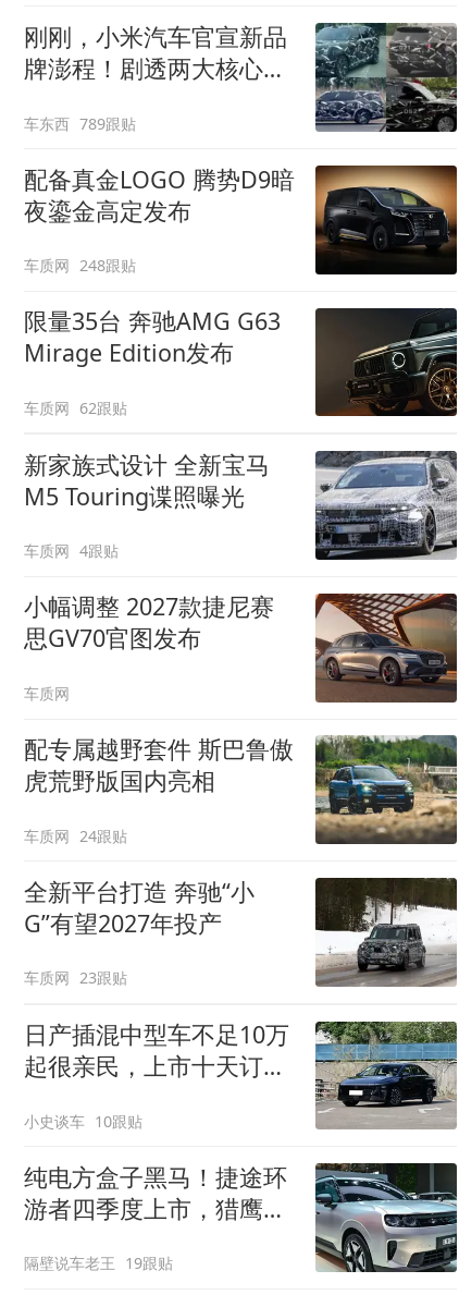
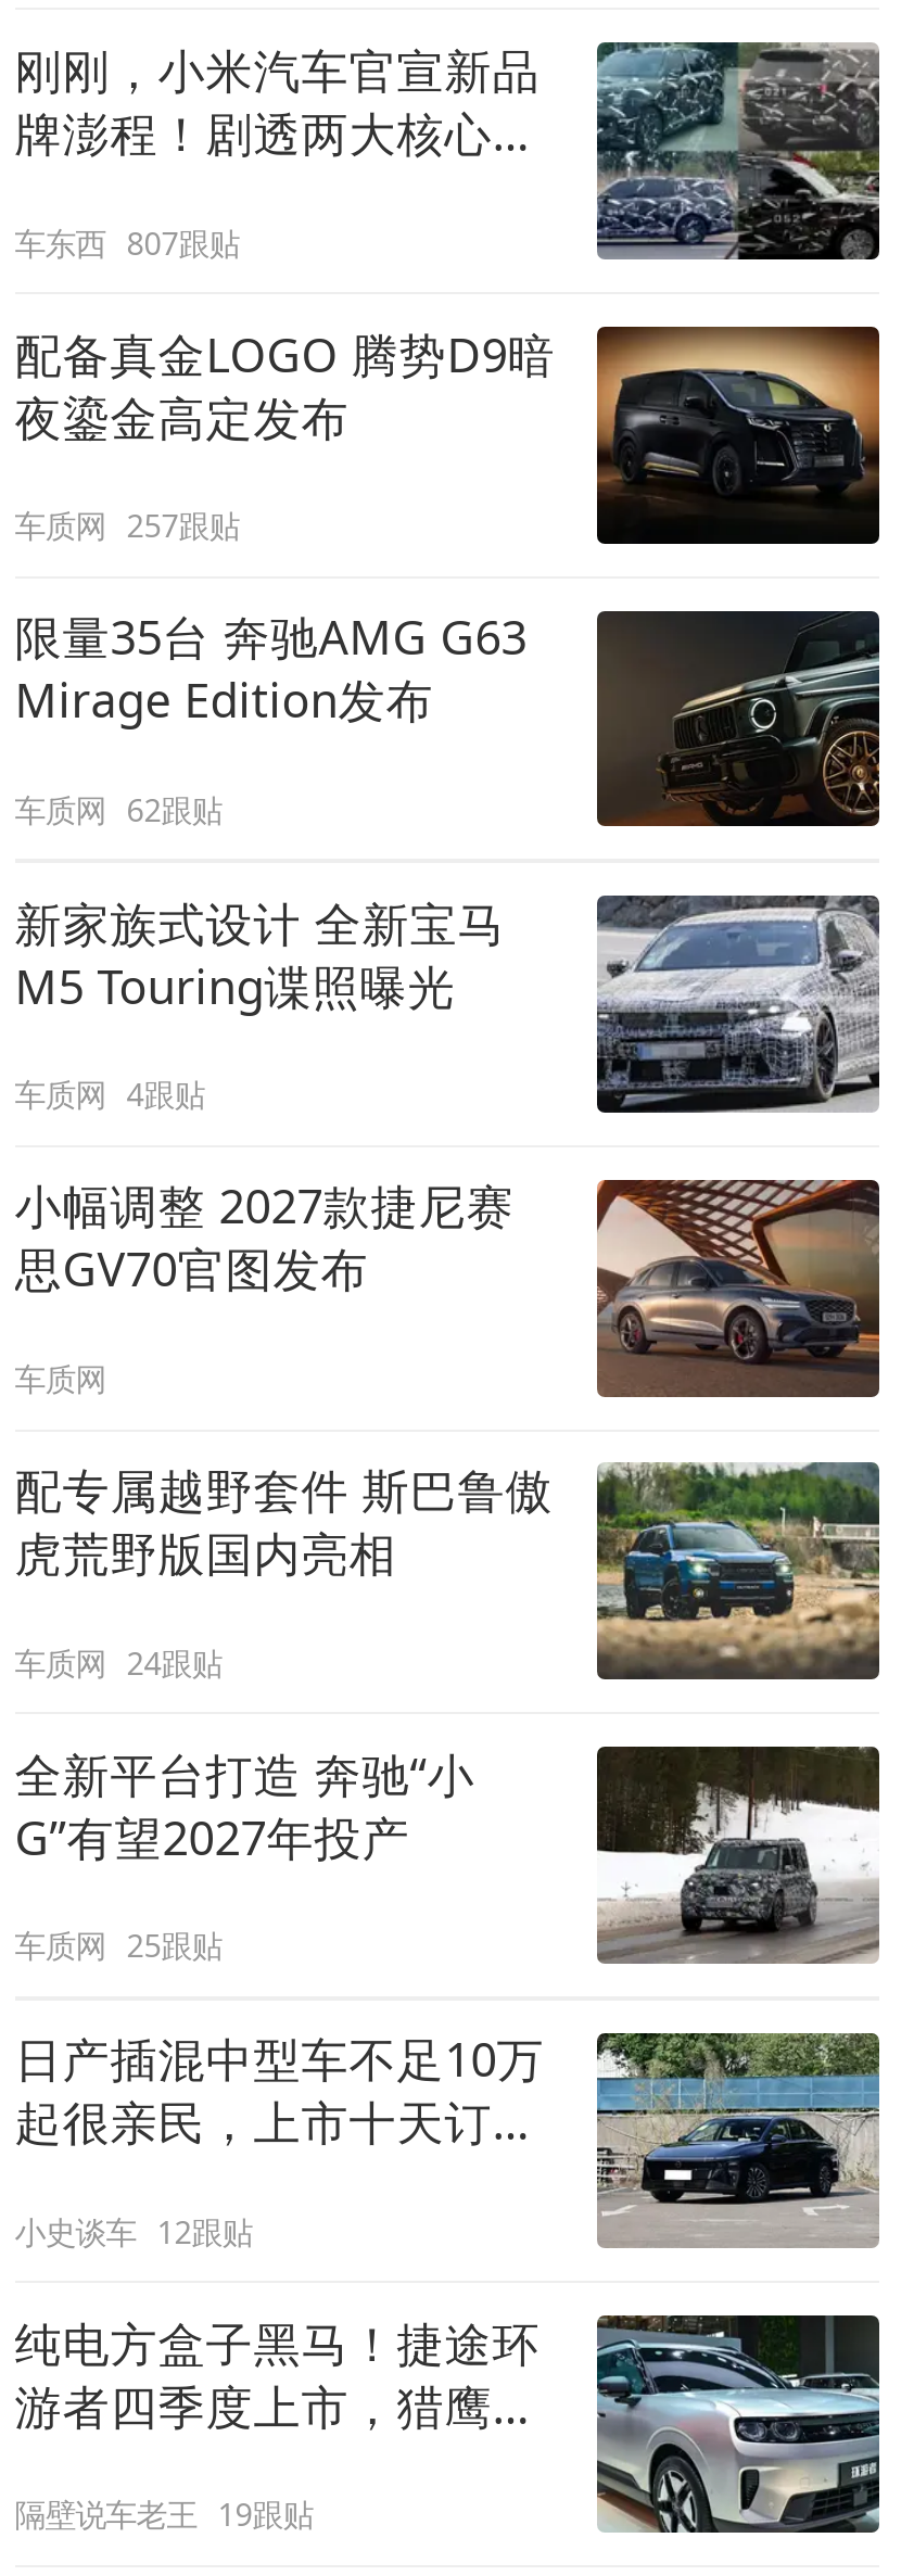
- 车东西 789跟贴
+ 车东西 807跟贴

- 车质网 248跟贴
+ 车质网 257跟贴

- 车质网 23跟贴
+ 车质网 25跟贴

- 小史谈车 10跟贴
+ 小史谈车 12跟贴
